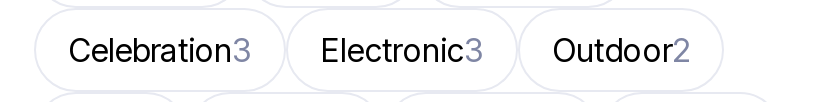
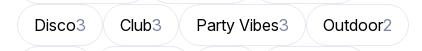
- Celebration3
- Electronic3
+ Disco3
+ Club3
+ Party Vibes3
